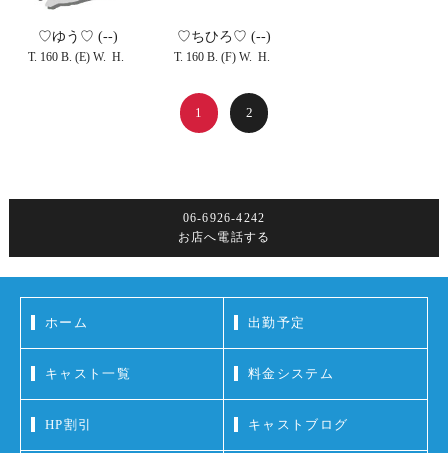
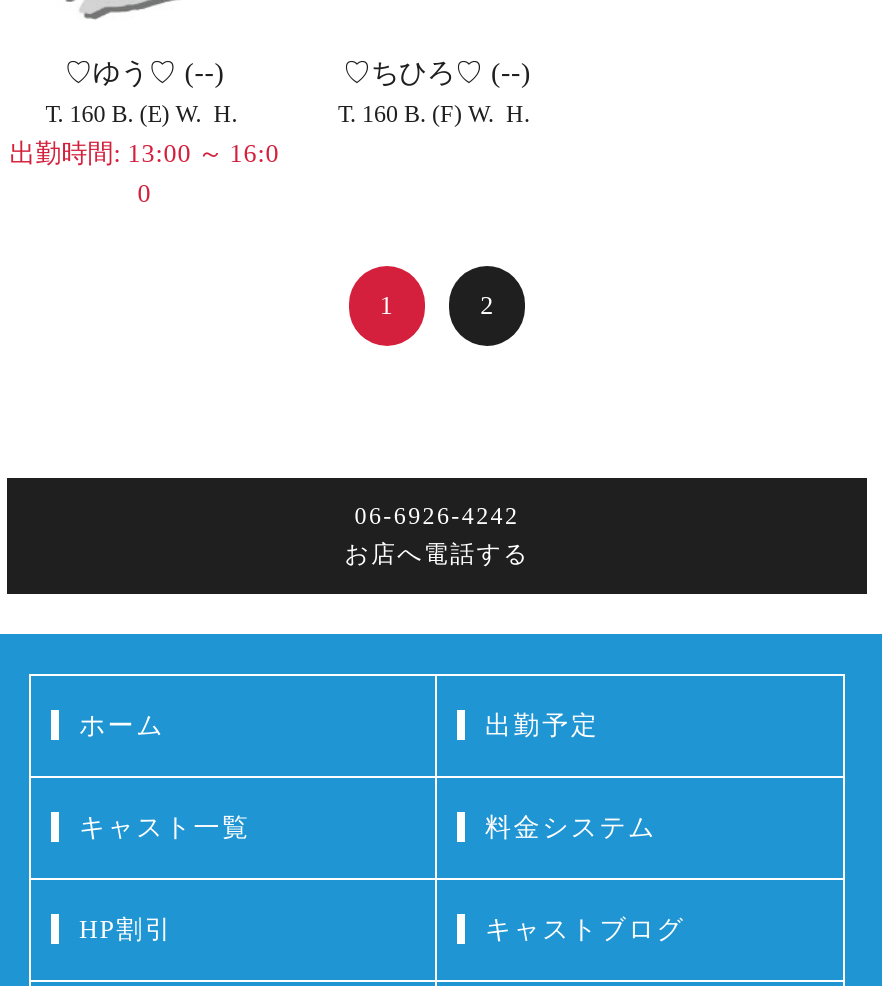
+ 出勤時間: 13:00 ～ 16:0
+ 0
